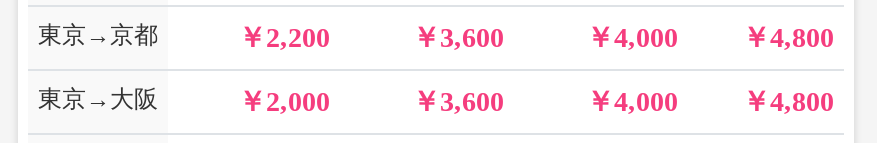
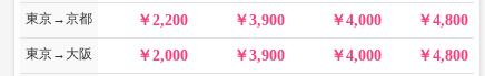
- 3,600
+ 3,900

- 3,600
+ 3,900
